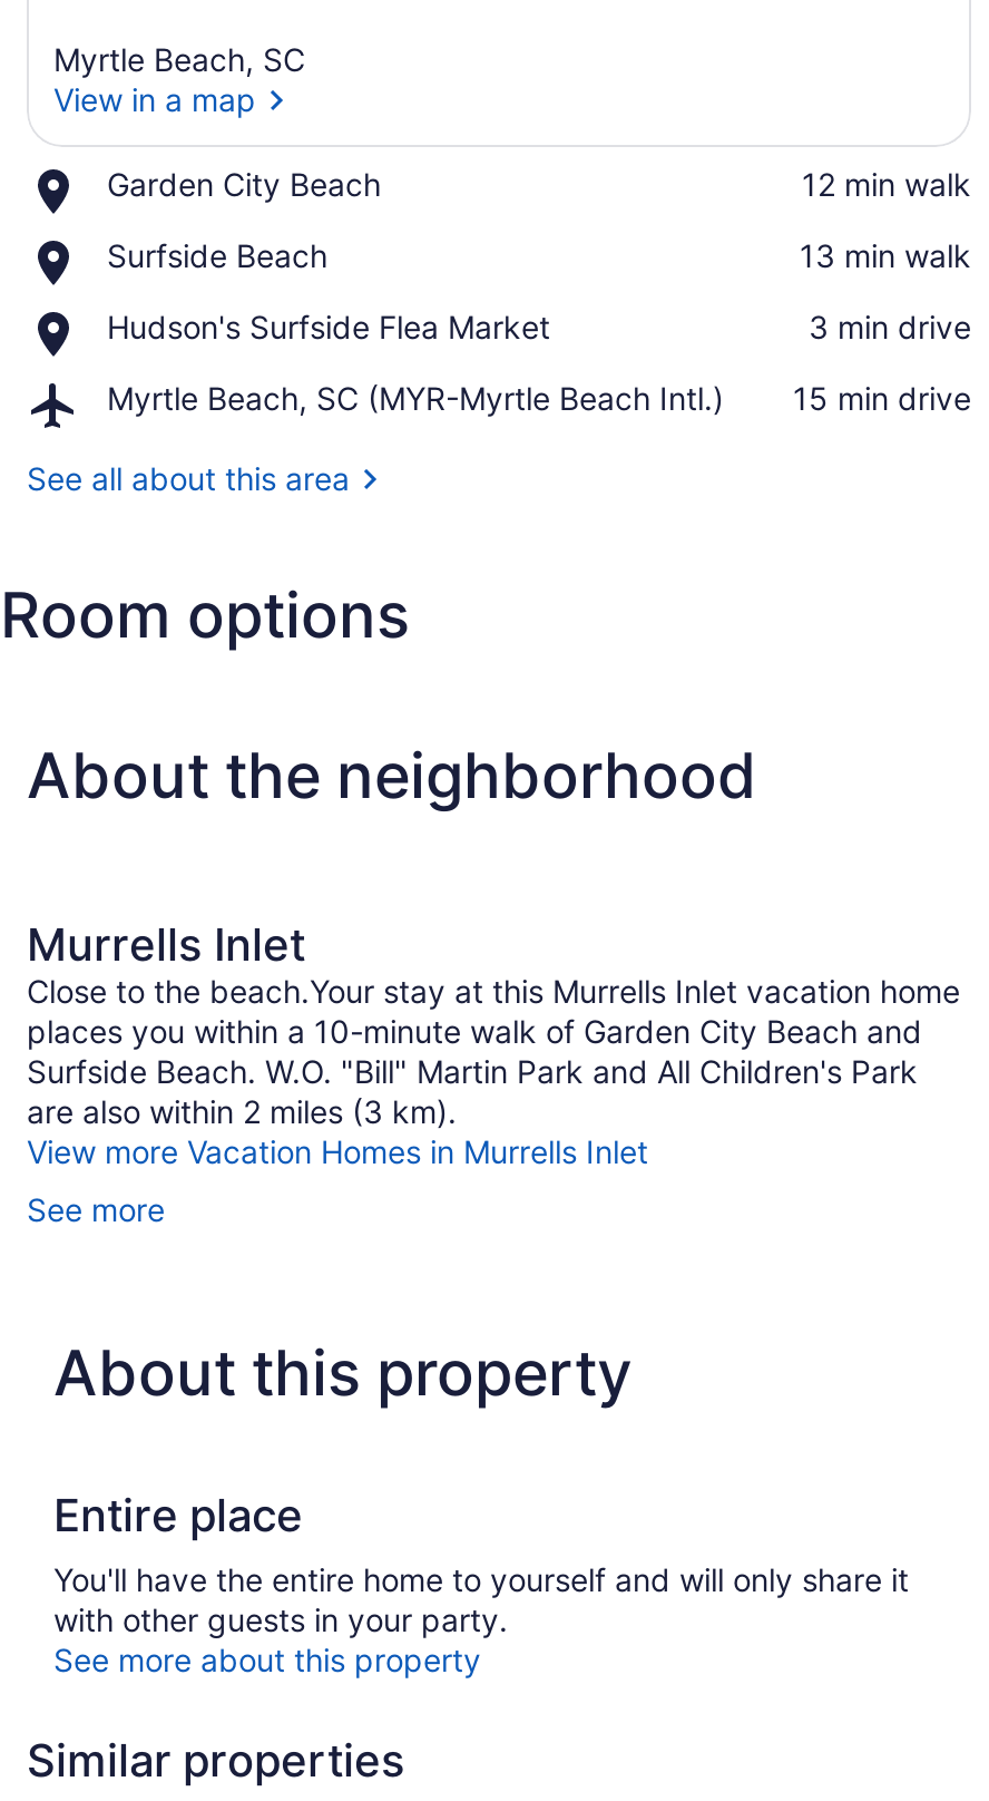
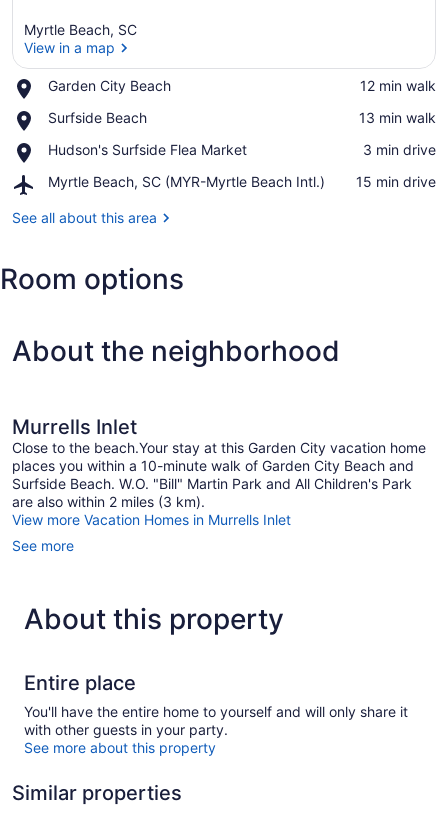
- Close to the beach.Your stay at this Murrells Inlet vacation home
+ Close to the beach.Your stay at this Garden City vacation home
